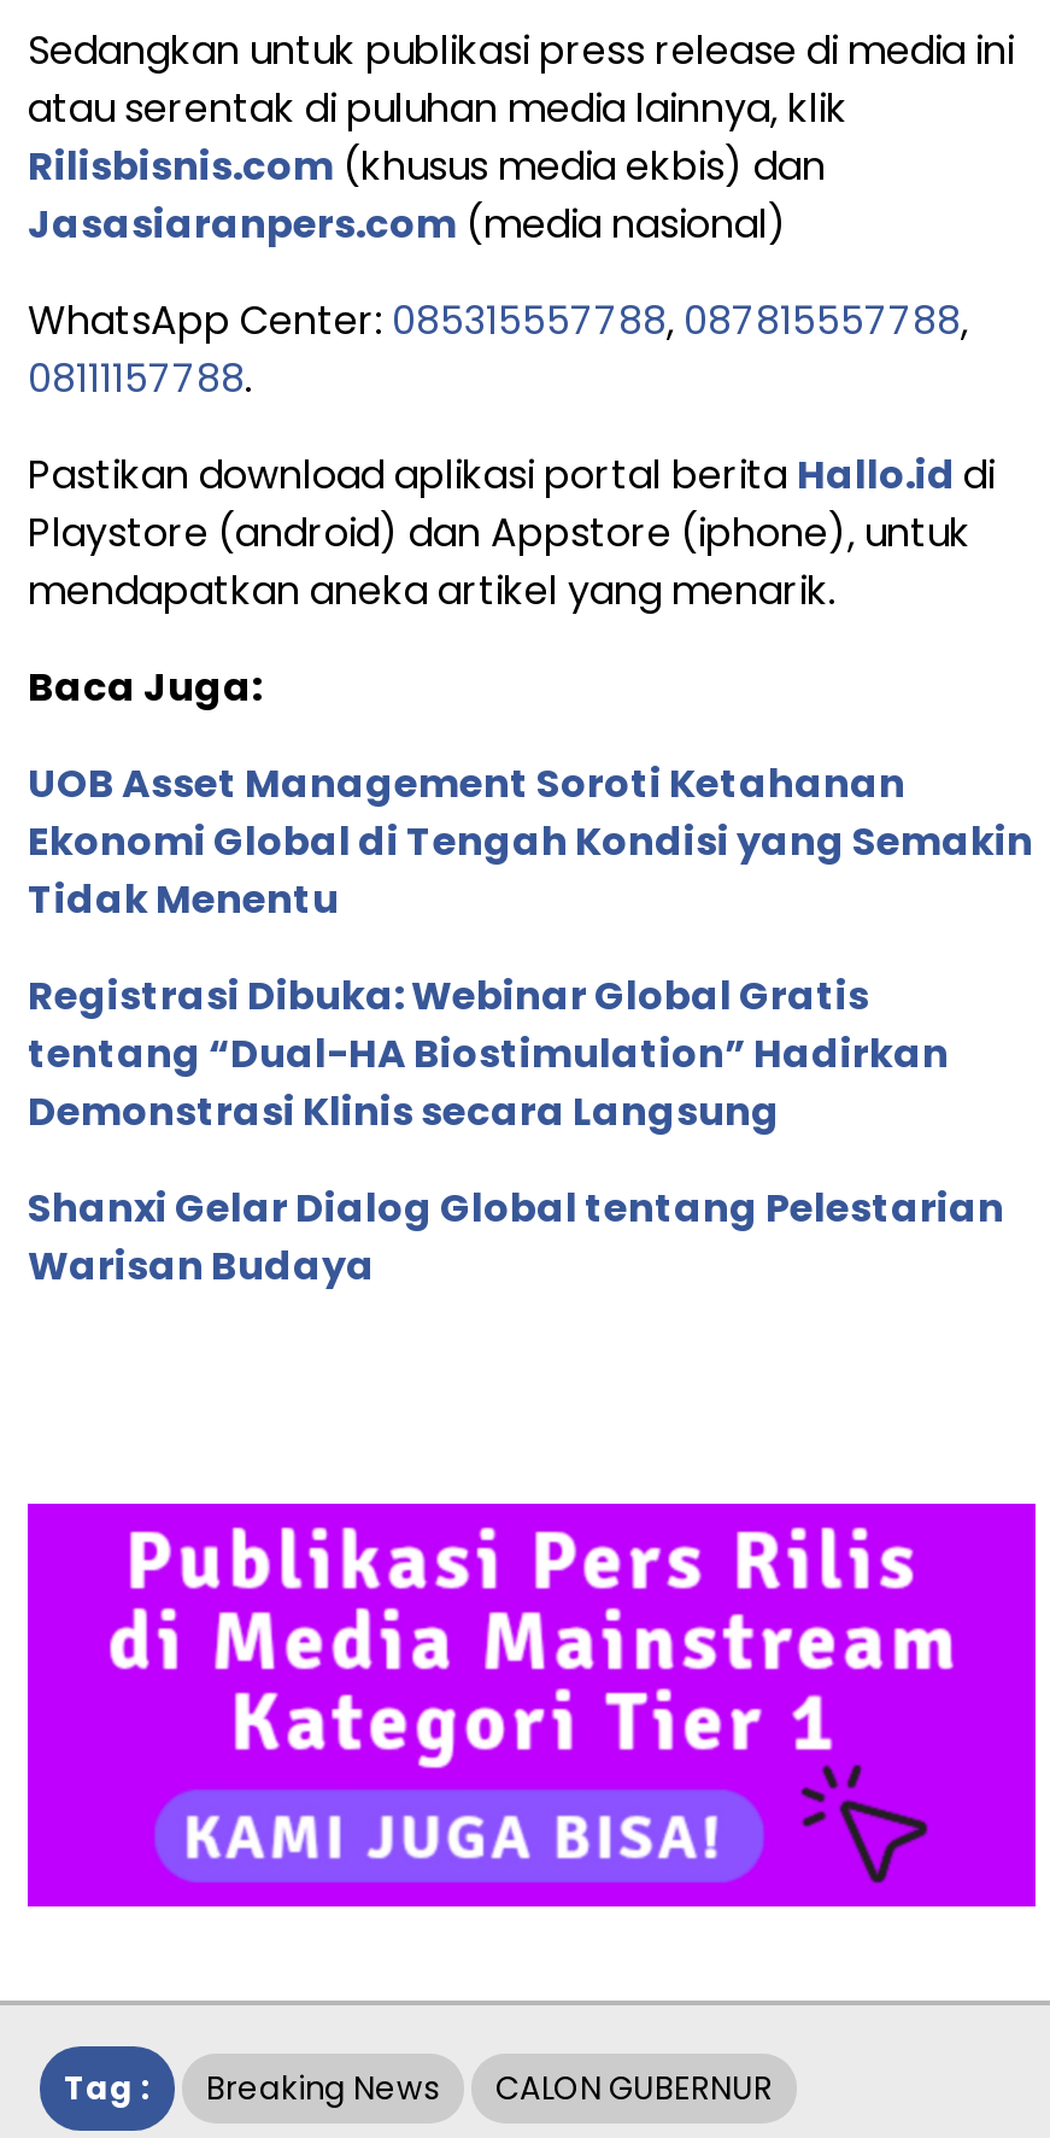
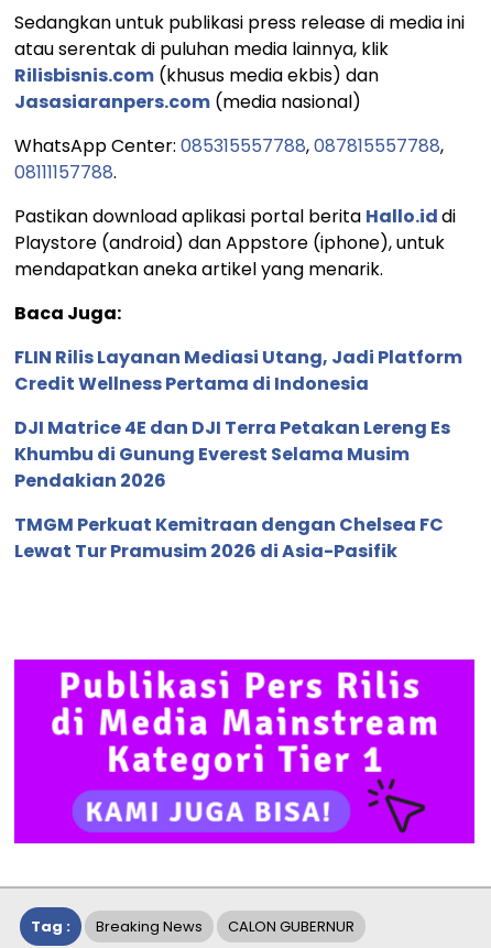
- UOB Asset Management Soroti Ketahanan
- Ekonomi Global di Tengah Kondisi yang Semakin
- Tidak Menentu
+ FLIN Rilis Layanan Mediasi Utang, Jadi Platform
+ Credit Wellness Pertama di Indonesia

- Registrasi Dibuka: Webinar Global Gratis
- tentang “Dual-HA Biostimulation” Hadirkan
- Demonstrasi Klinis secara Langsung
+ DJI Matrice 4E dan DJI Terra Petakan Lereng Es
+ Khumbu di Gunung Everest Selama Musim
+ Pendakian 2026

- Shanxi Gelar Dialog Global tentang Pelestarian
- Warisan Budaya
+ TMGM Perkuat Kemitraan dengan Chelsea FC
+ Lewat Tur Pramusim 2026 di Asia-Pasifik
